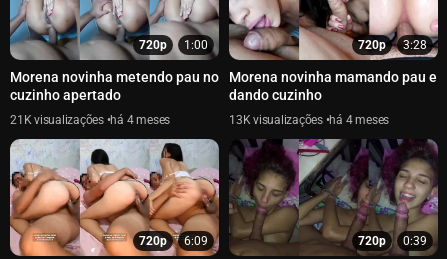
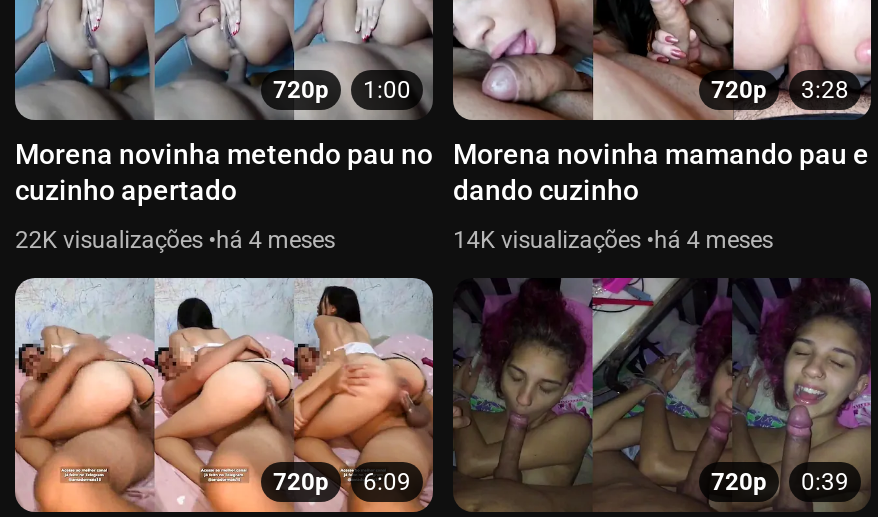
- 21K
+ 22K

- 13K
+ 14K
